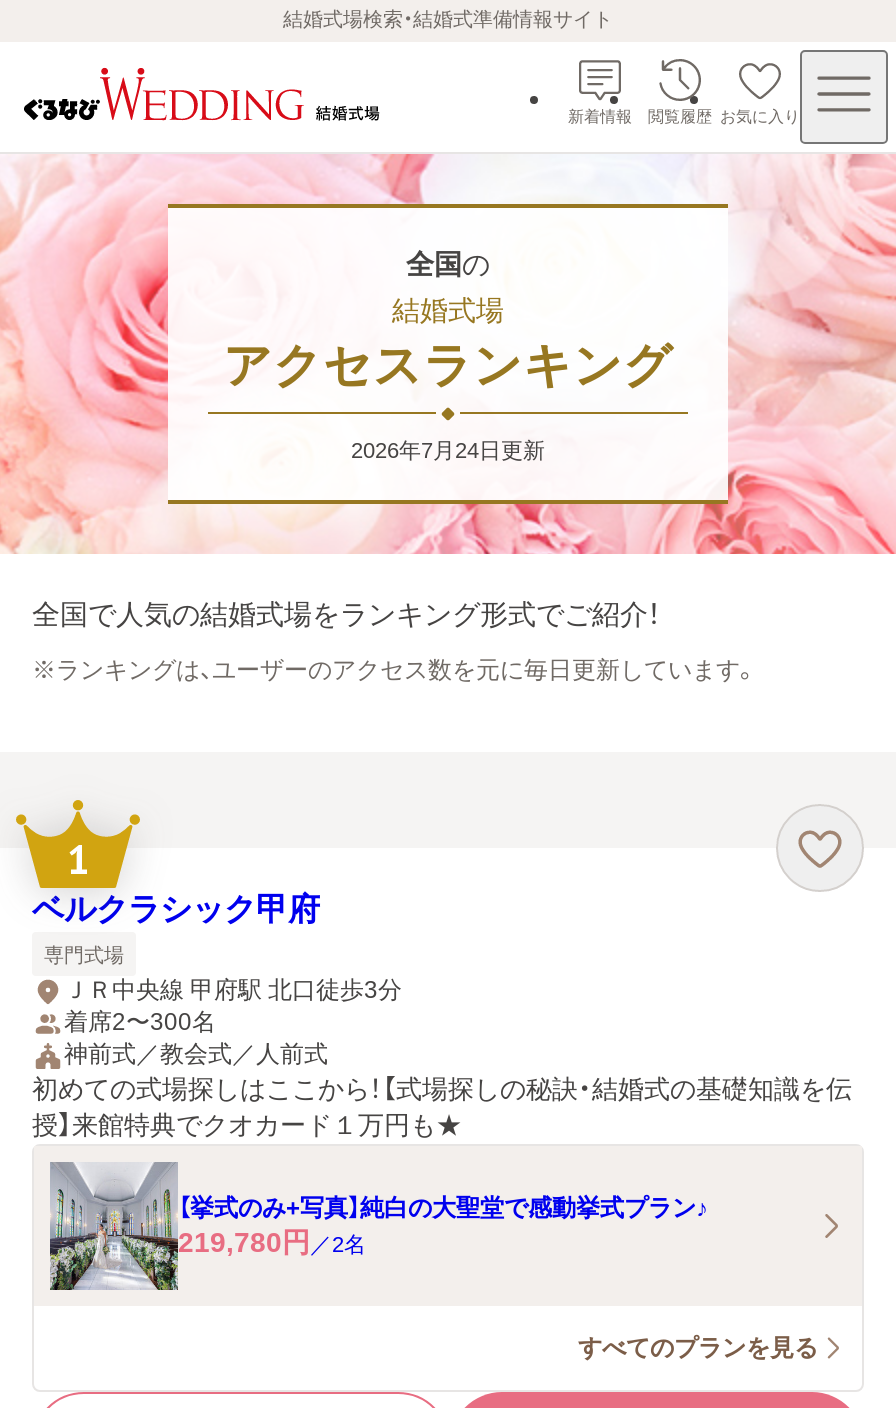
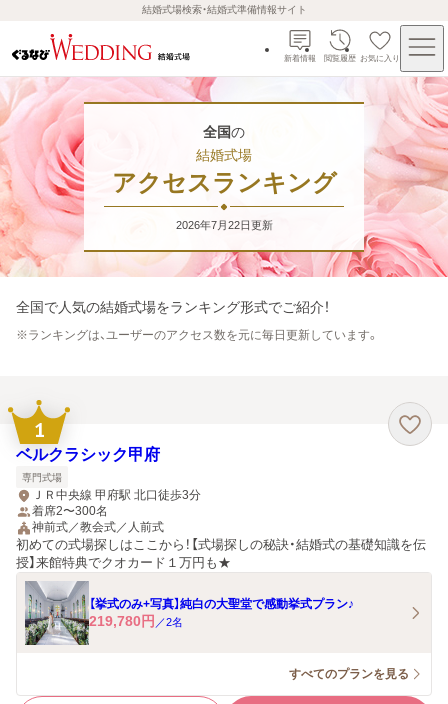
- 2026年7月24日更新
+ 2026年7月22日更新
